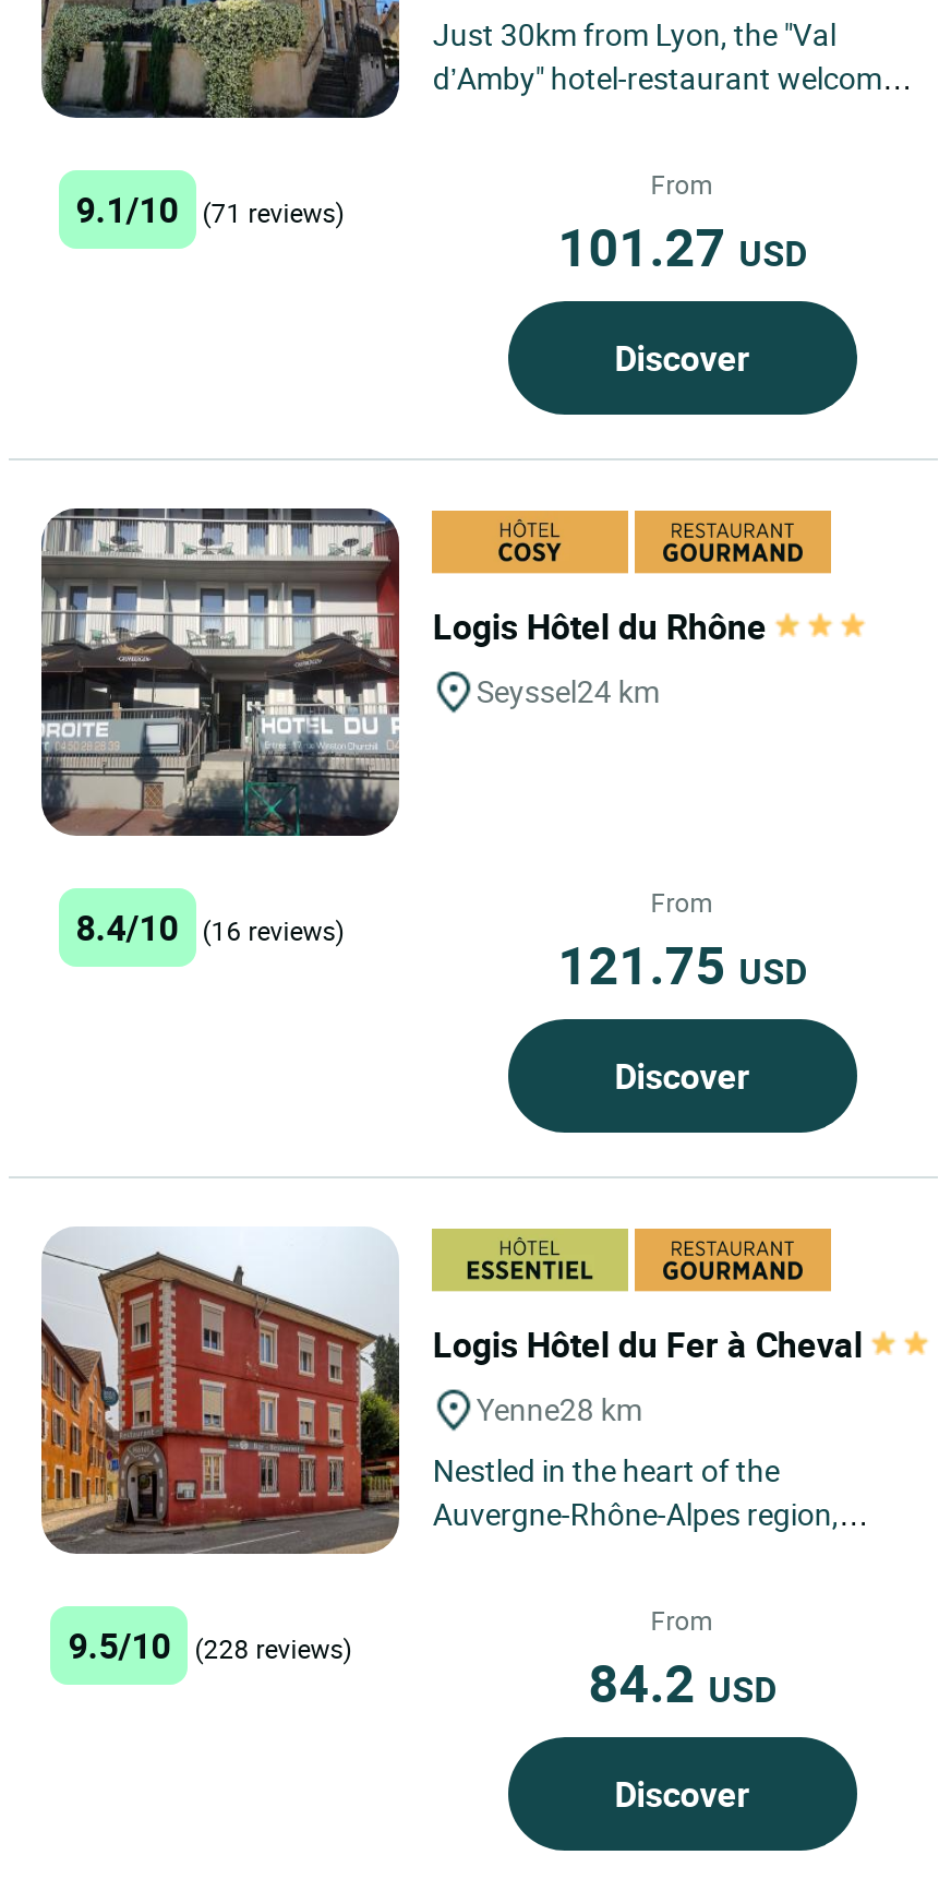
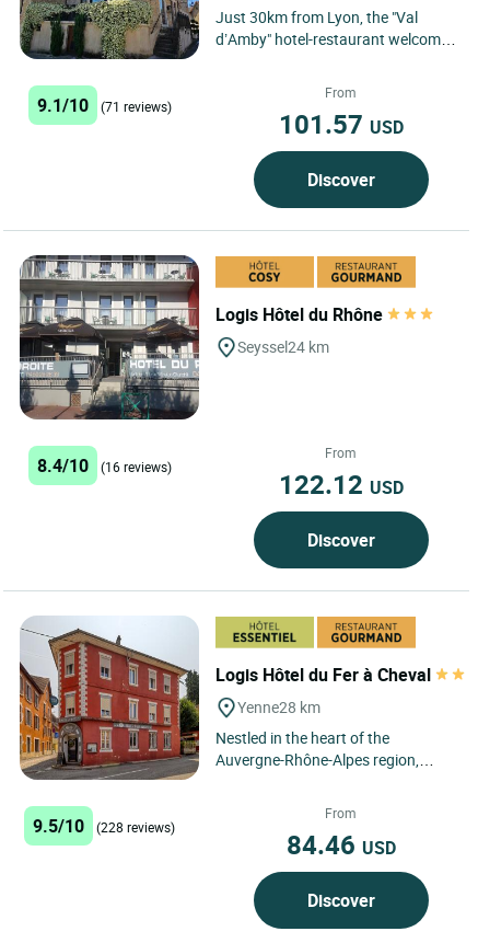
- 101.27 USD
+ 101.57 USD

- 121.75 USD
+ 122.12 USD

- 84.2 USD
+ 84.46 USD
